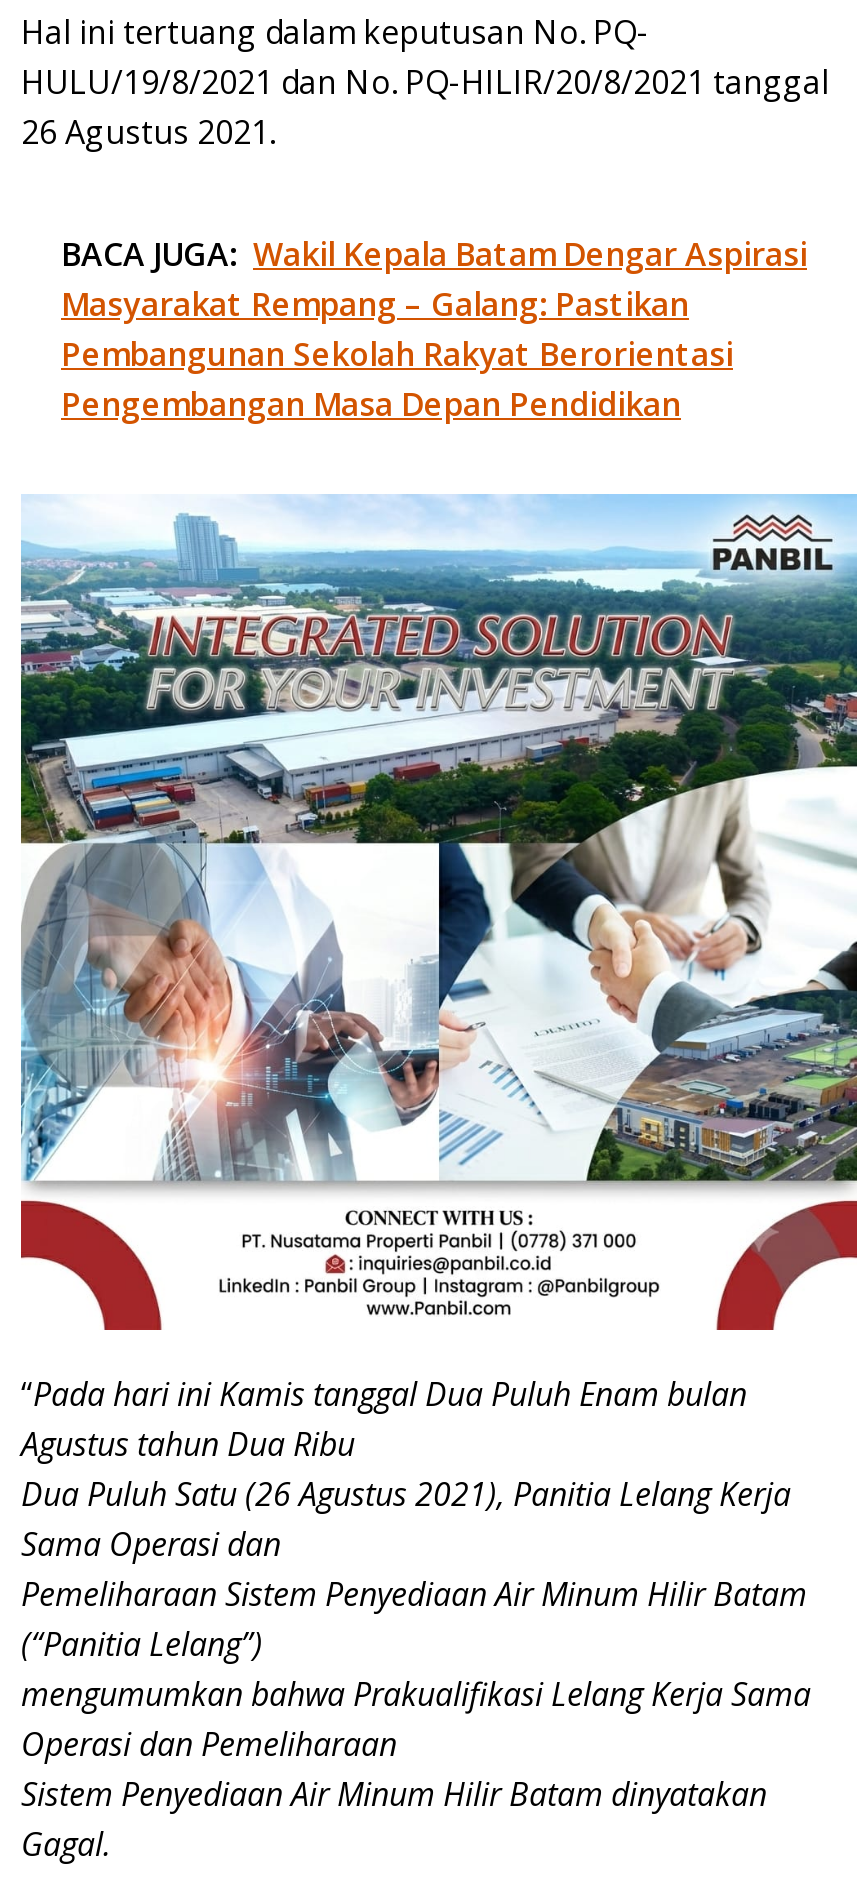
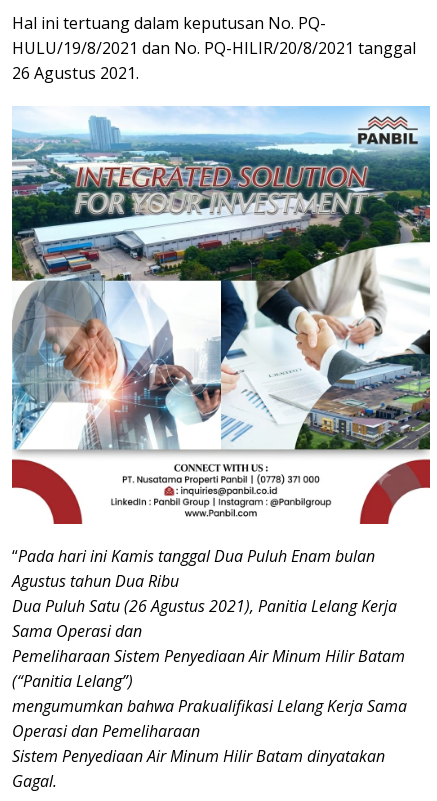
- BACA JUGA: Wakil Kepala Batam Dengar Aspirasi
- Masyarakat Rempang – Galang: Pastikan
- Pembangunan Sekolah Rakyat Berorientasi
- Pengembangan Masa Depan Pendidikan
